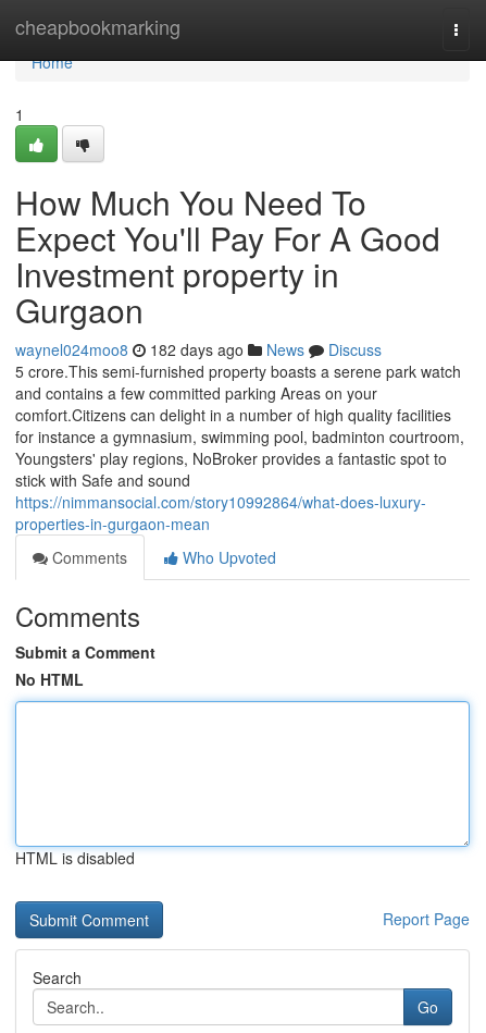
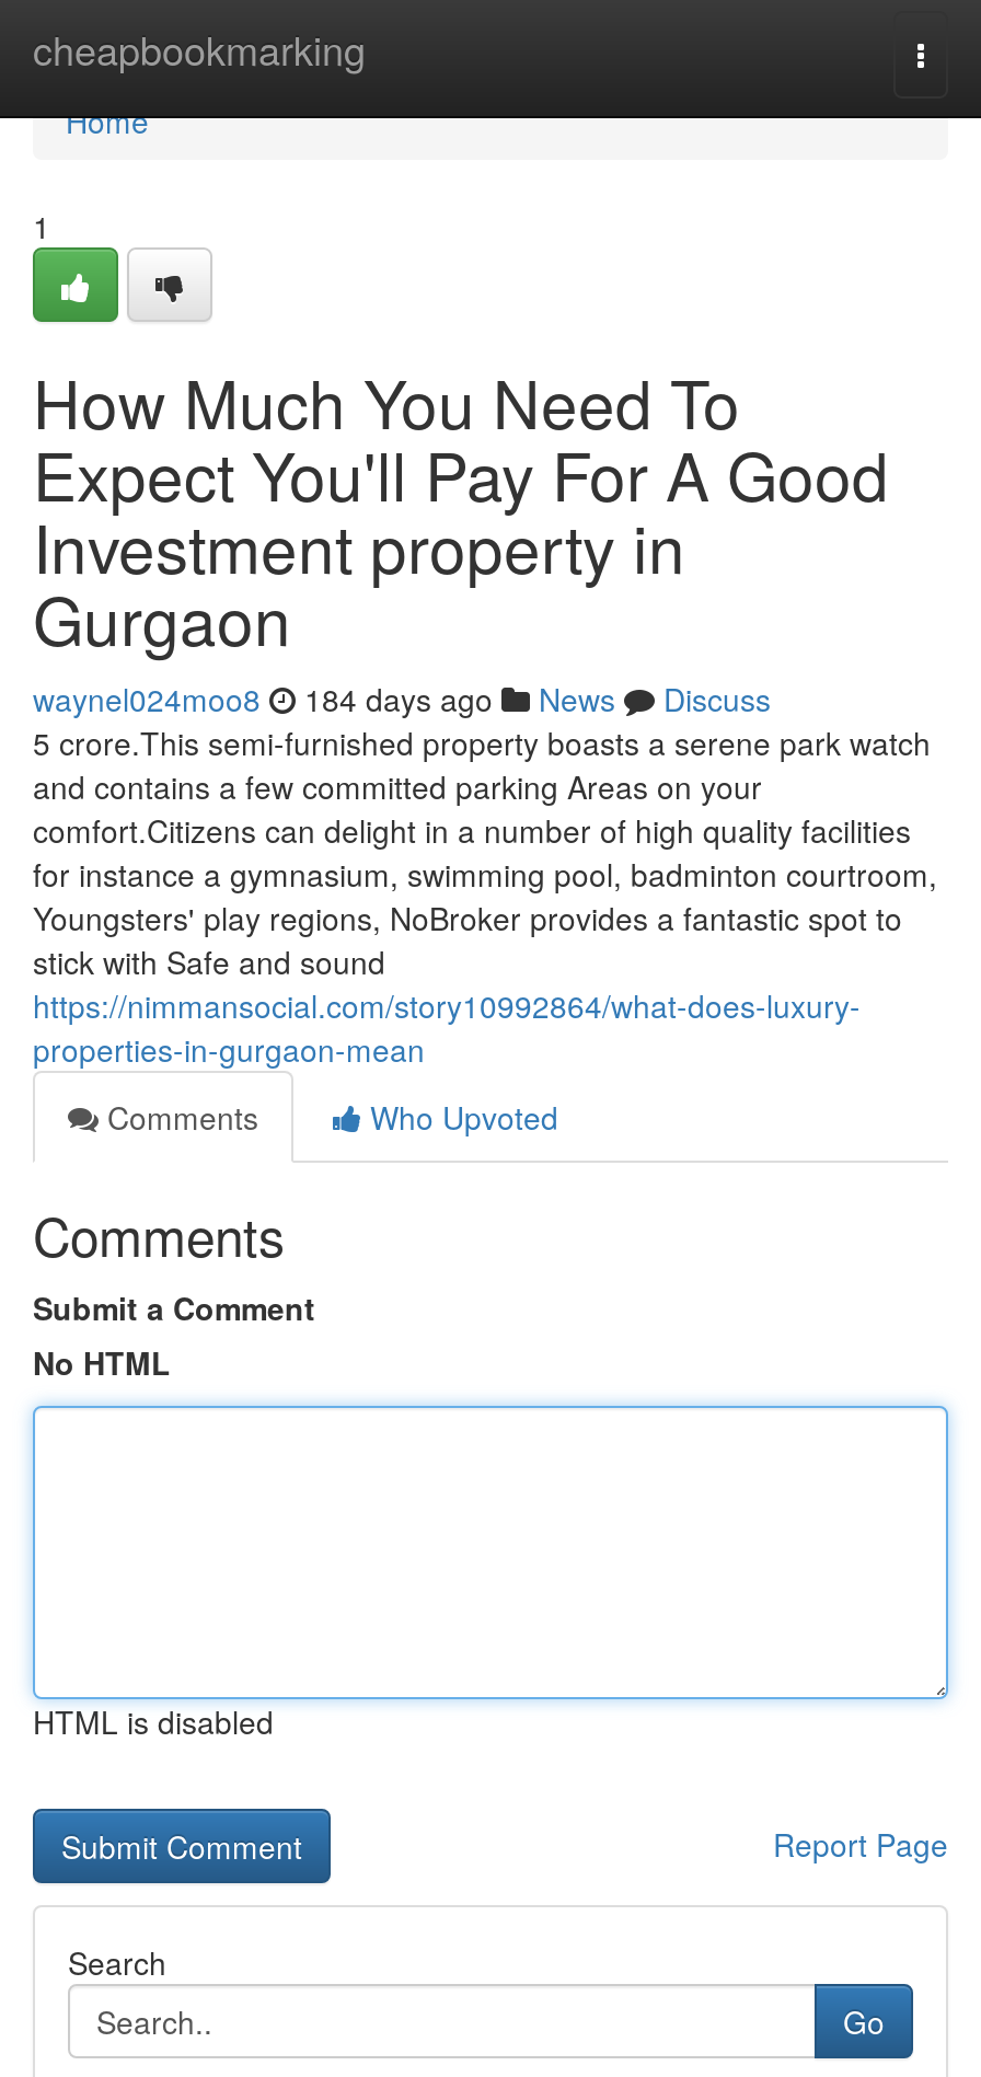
- waynel024moo8 182 days ago News Discuss
+ waynel024moo8 184 days ago News Discuss
